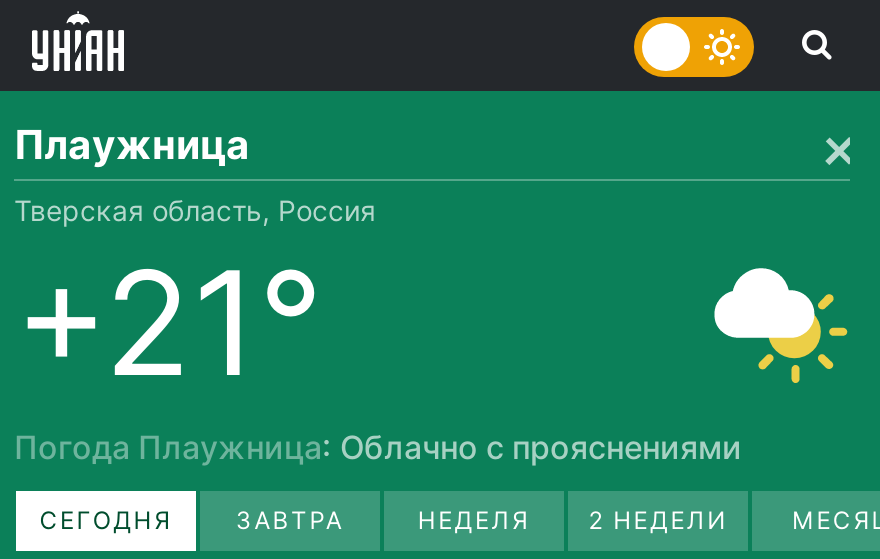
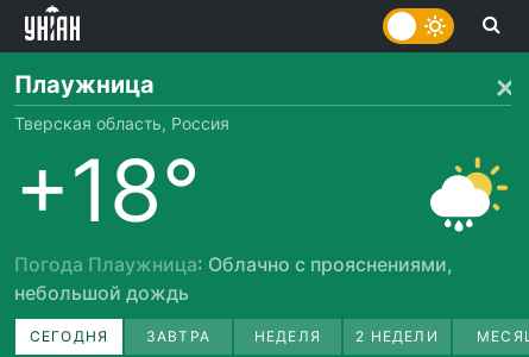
- [image]
- +21°
- Погода Плаужница: Облачно с прояснениями
+ [image]
+ +18°
+ Погода Плаужница: Облачно с прояснениями,
+ небольшой дождь
